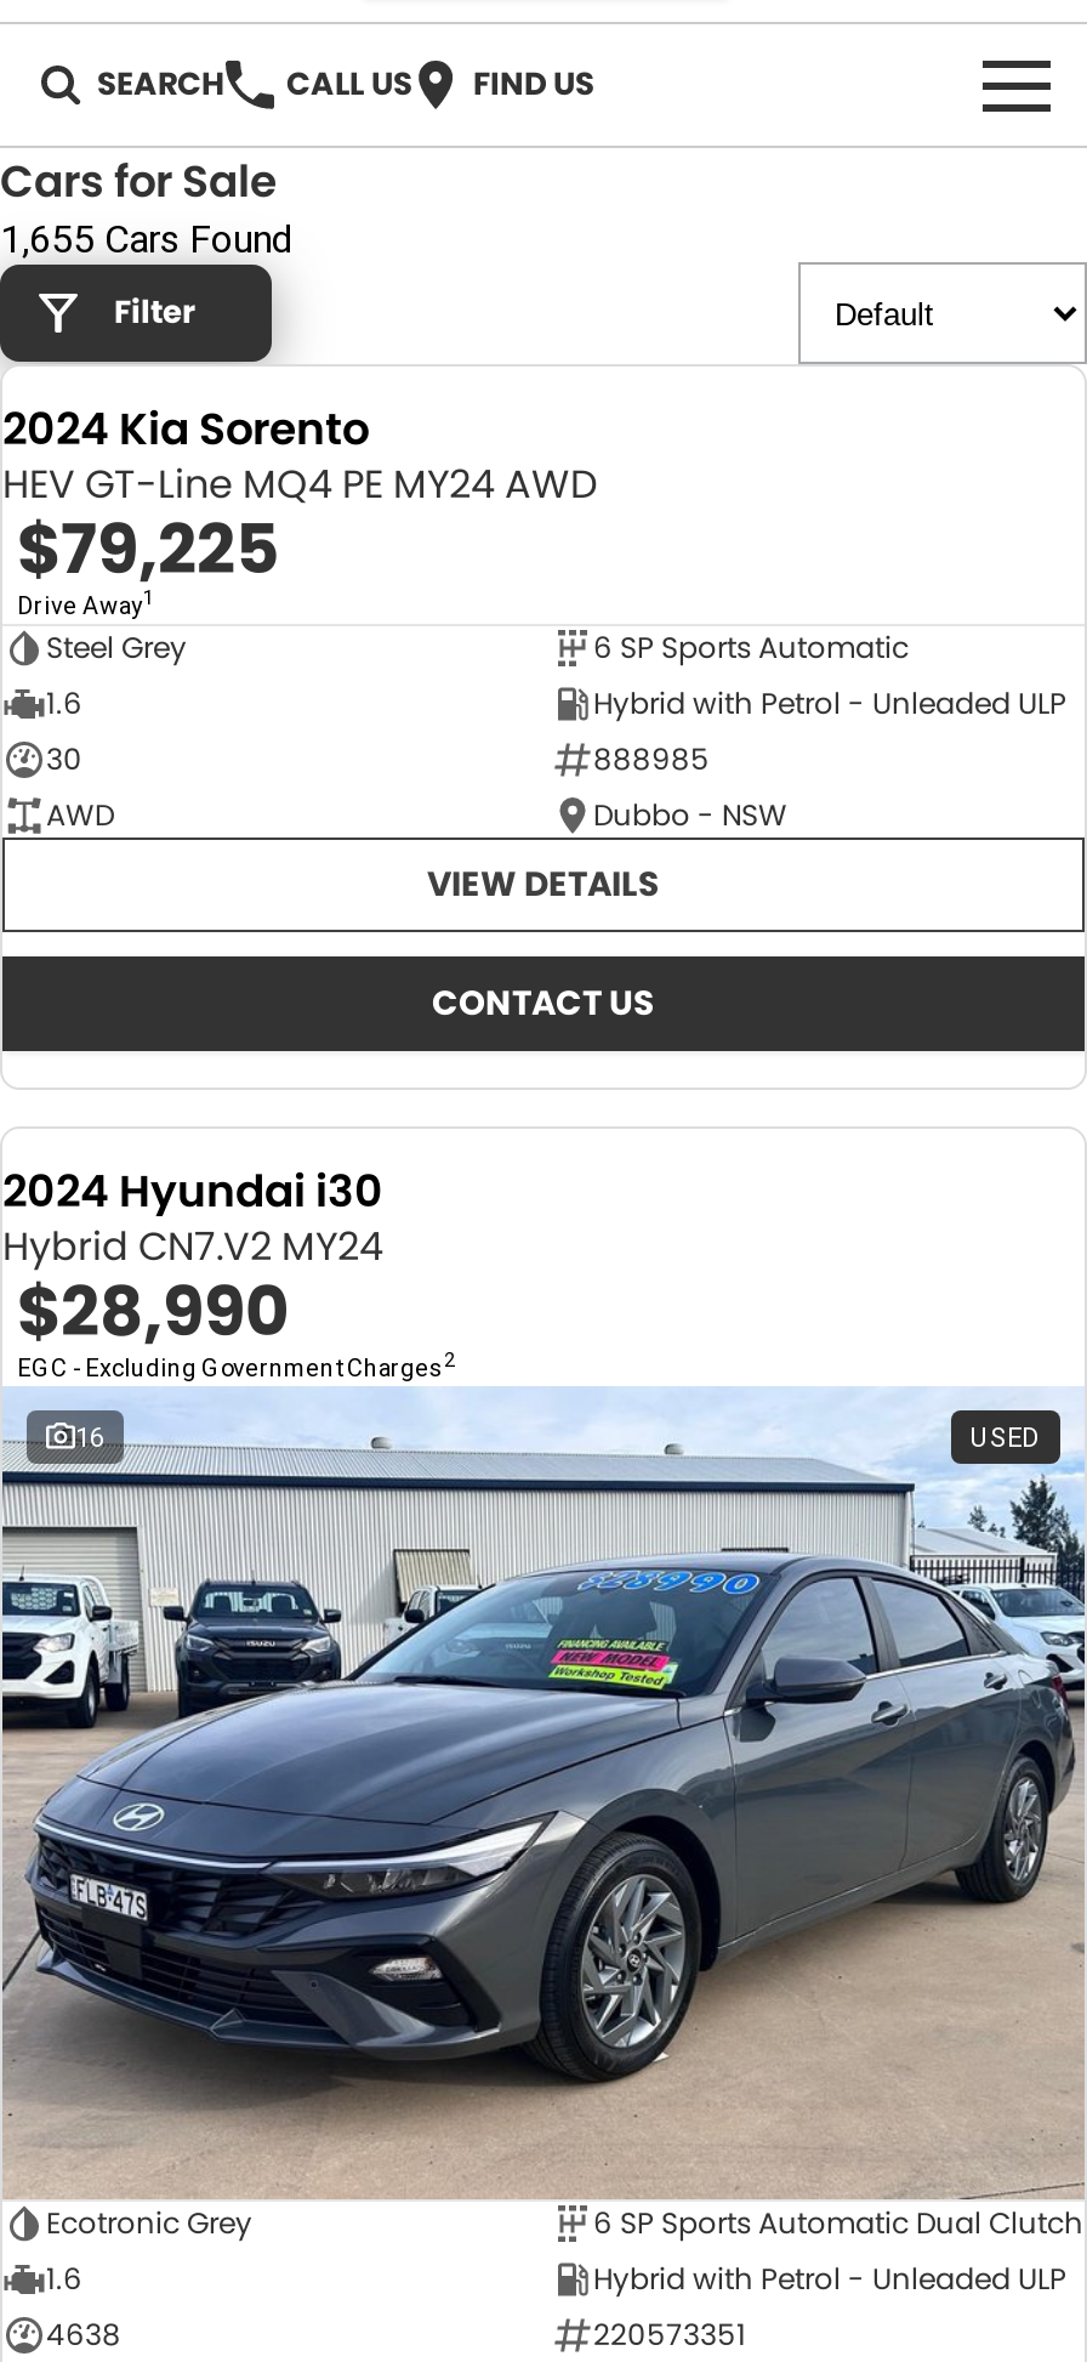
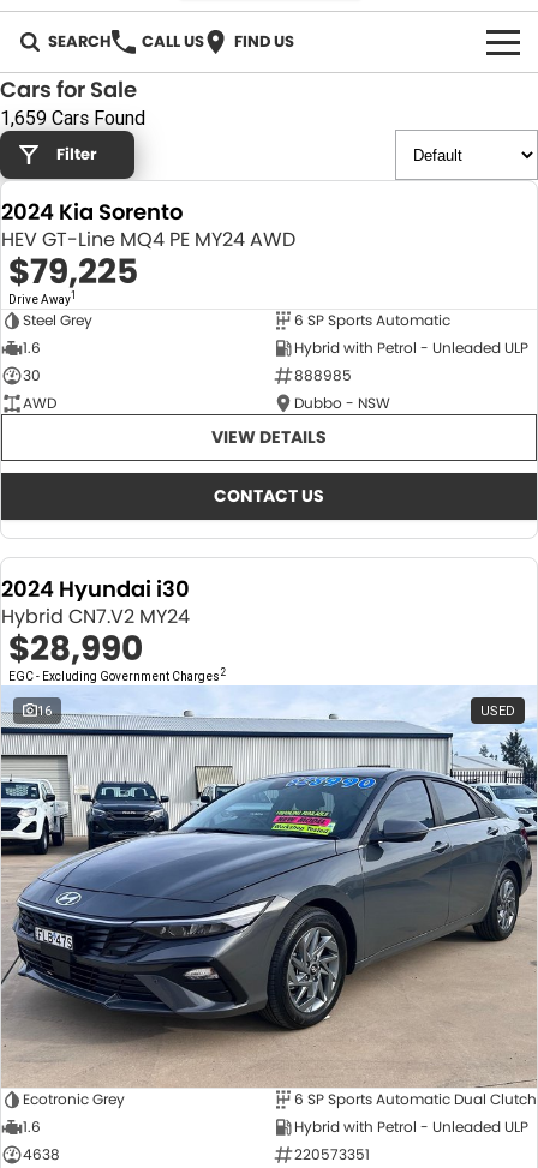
- 1,655 Cars Found
+ 1,659 Cars Found
